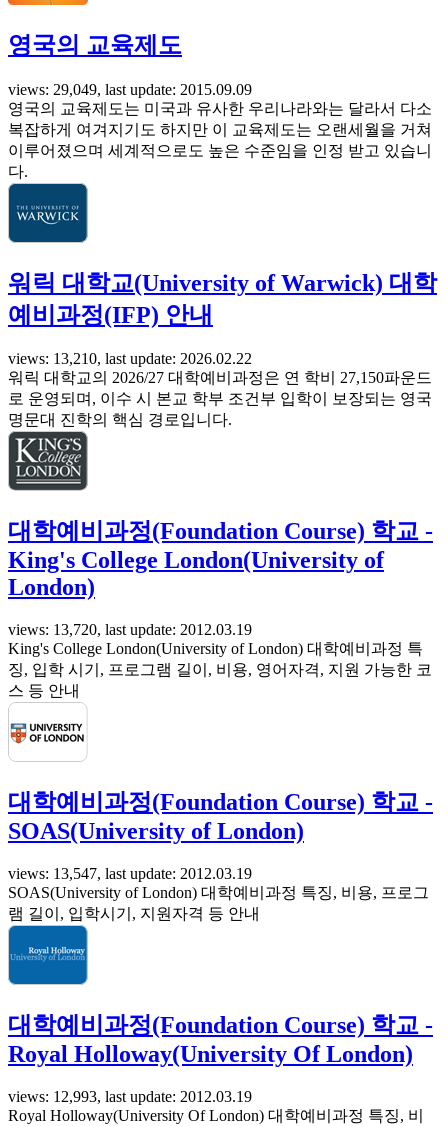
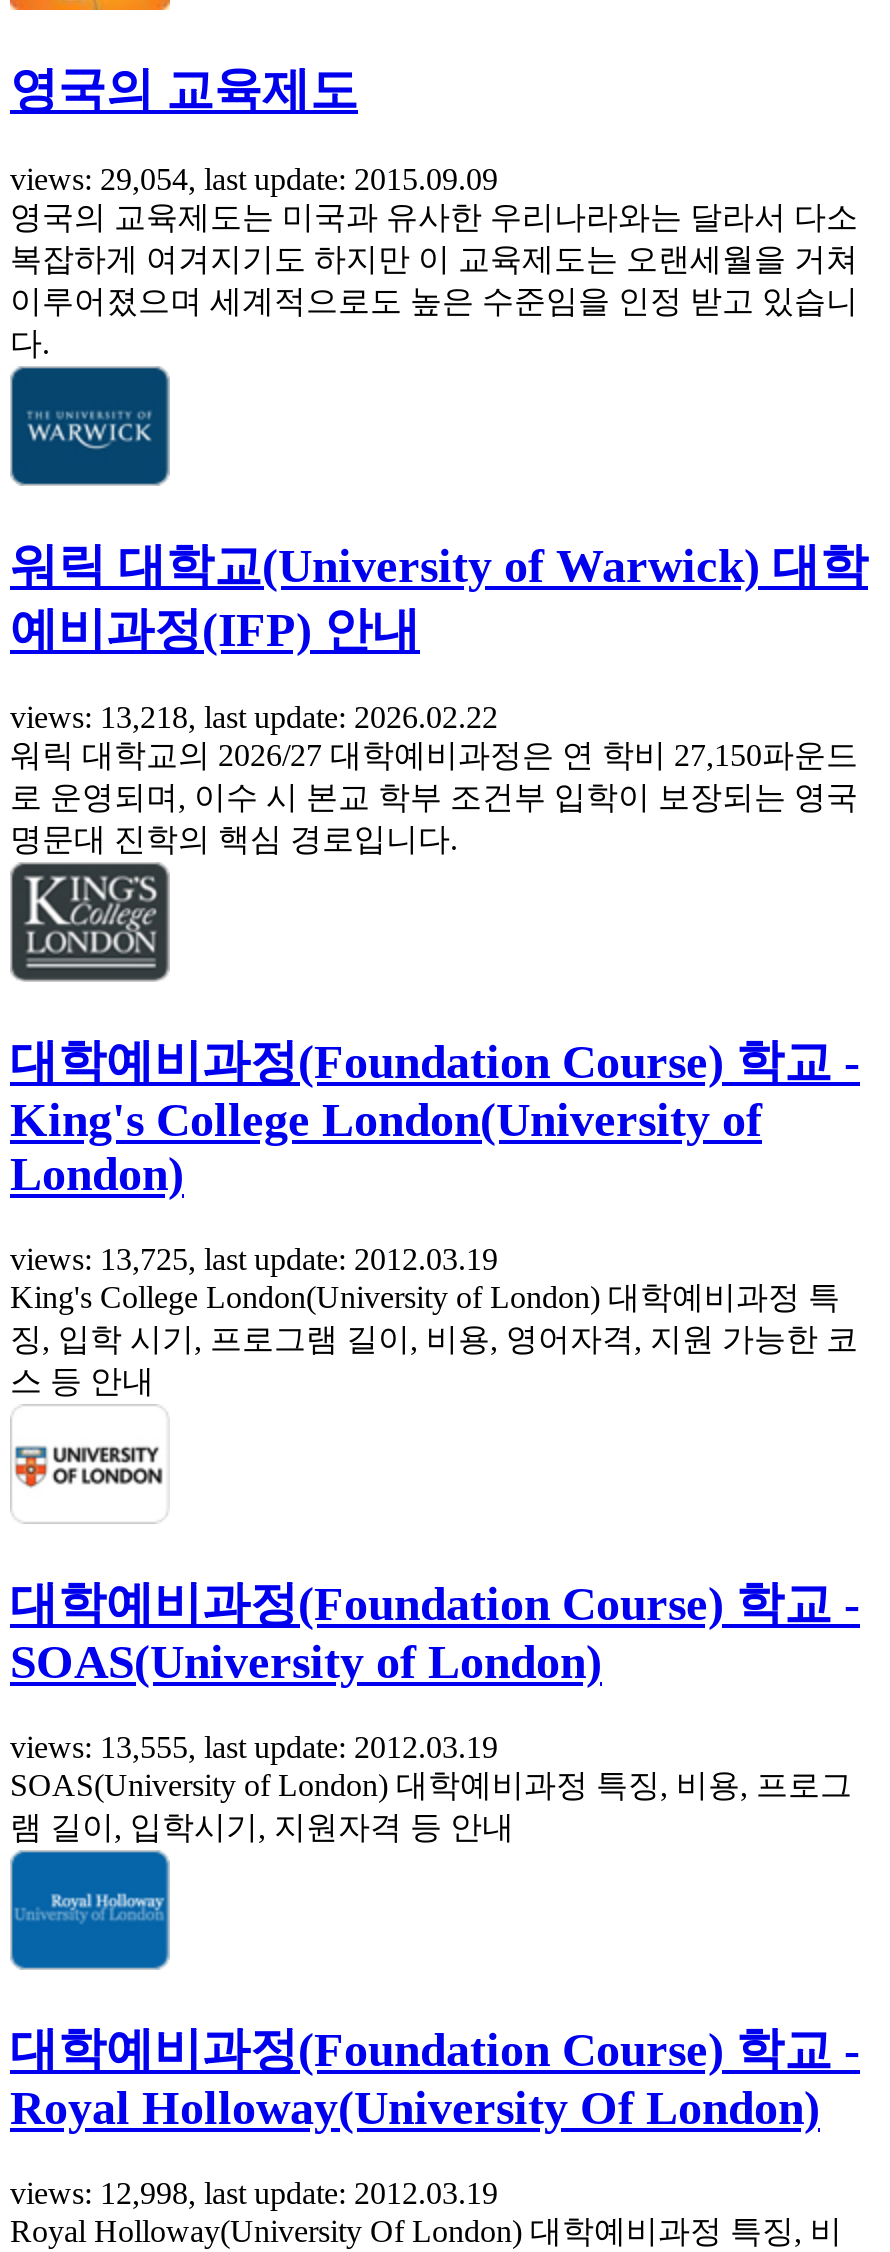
- views: 29,049, last update: 2015.09.09
+ views: 29,054, last update: 2015.09.09

- views: 13,210, last update: 2026.02.22
+ views: 13,218, last update: 2026.02.22

- views: 13,720, last update: 2012.03.19
+ views: 13,725, last update: 2012.03.19

- views: 13,547, last update: 2012.03.19
+ views: 13,555, last update: 2012.03.19

- views: 12,993, last update: 2012.03.19
+ views: 12,998, last update: 2012.03.19
